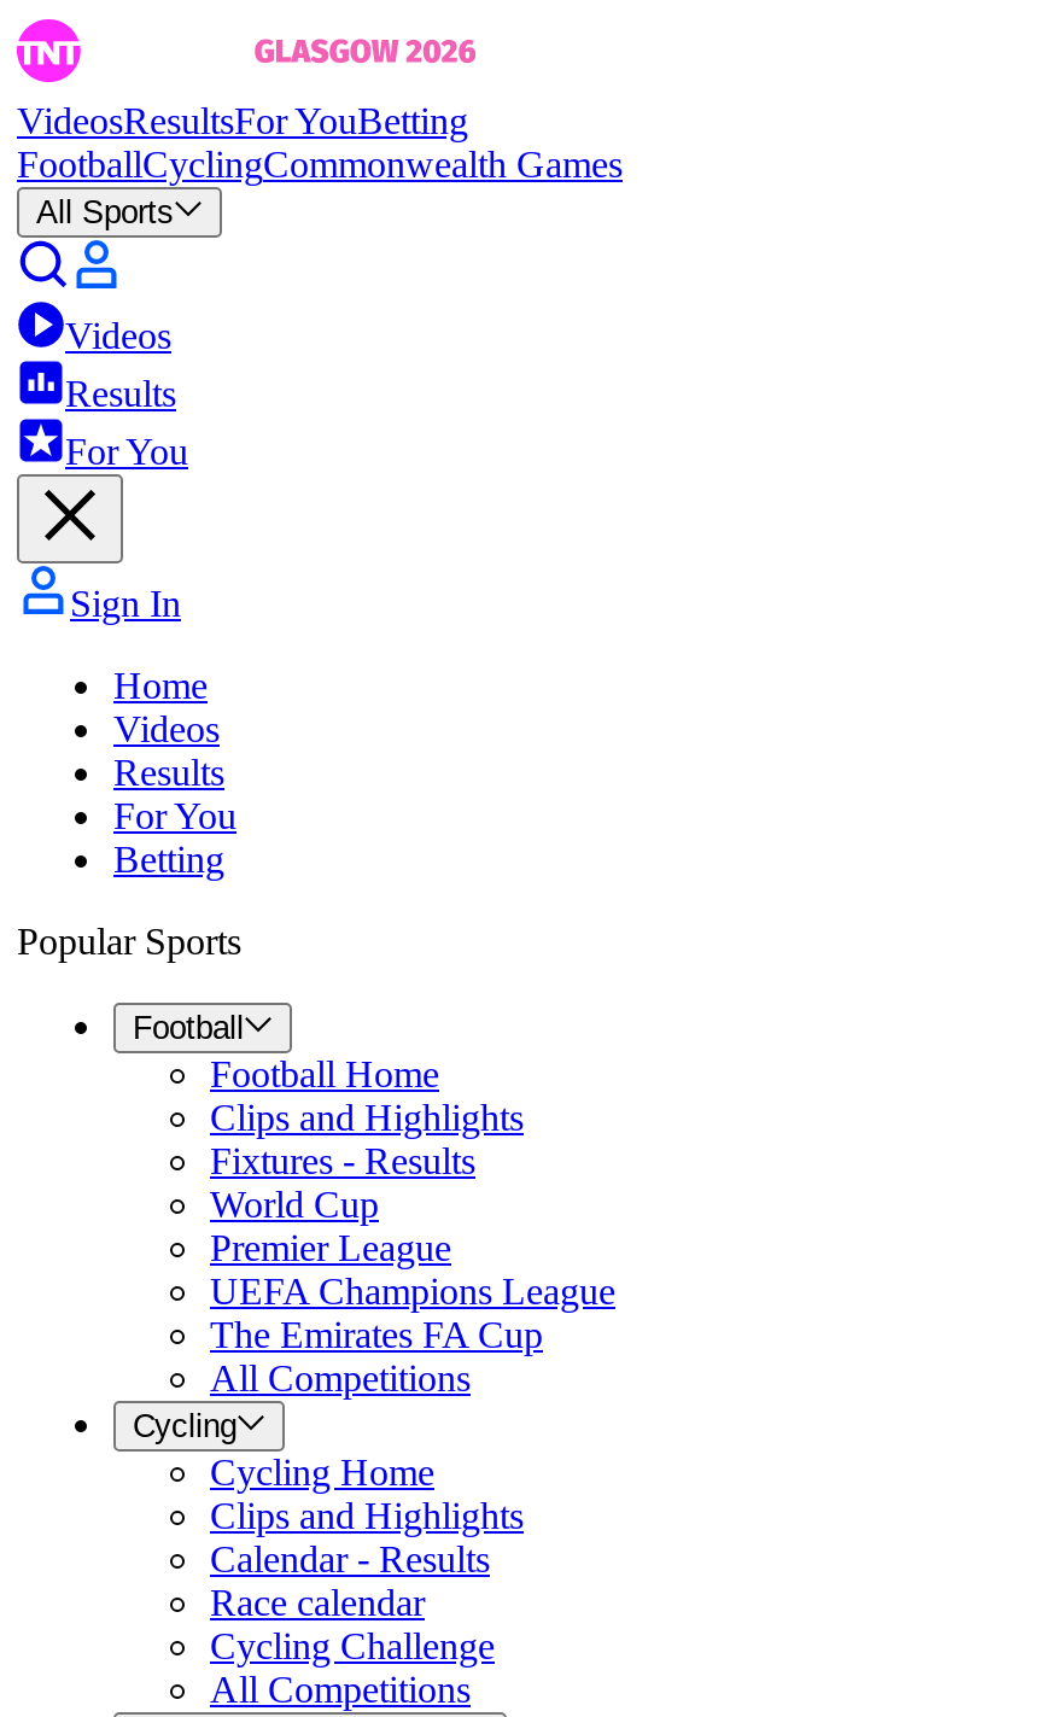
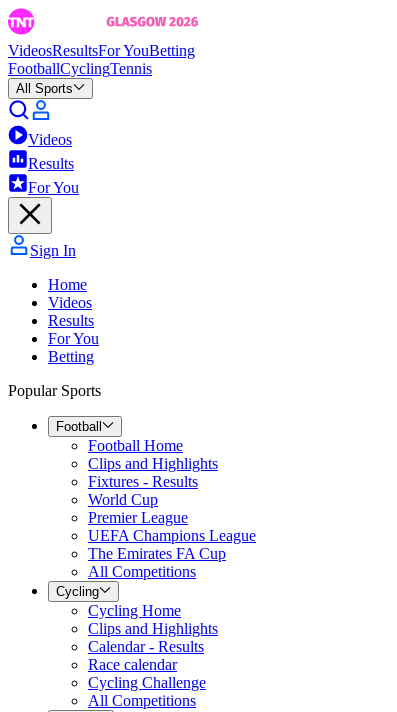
- FootballCyclingCommonwealth Games
+ FootballCyclingTennis
